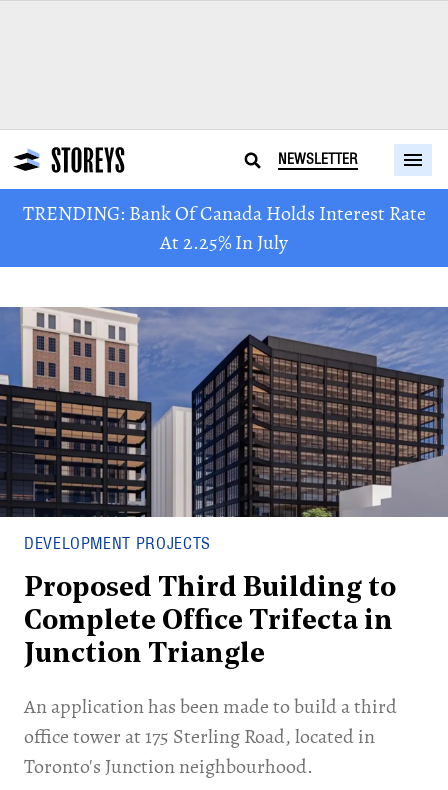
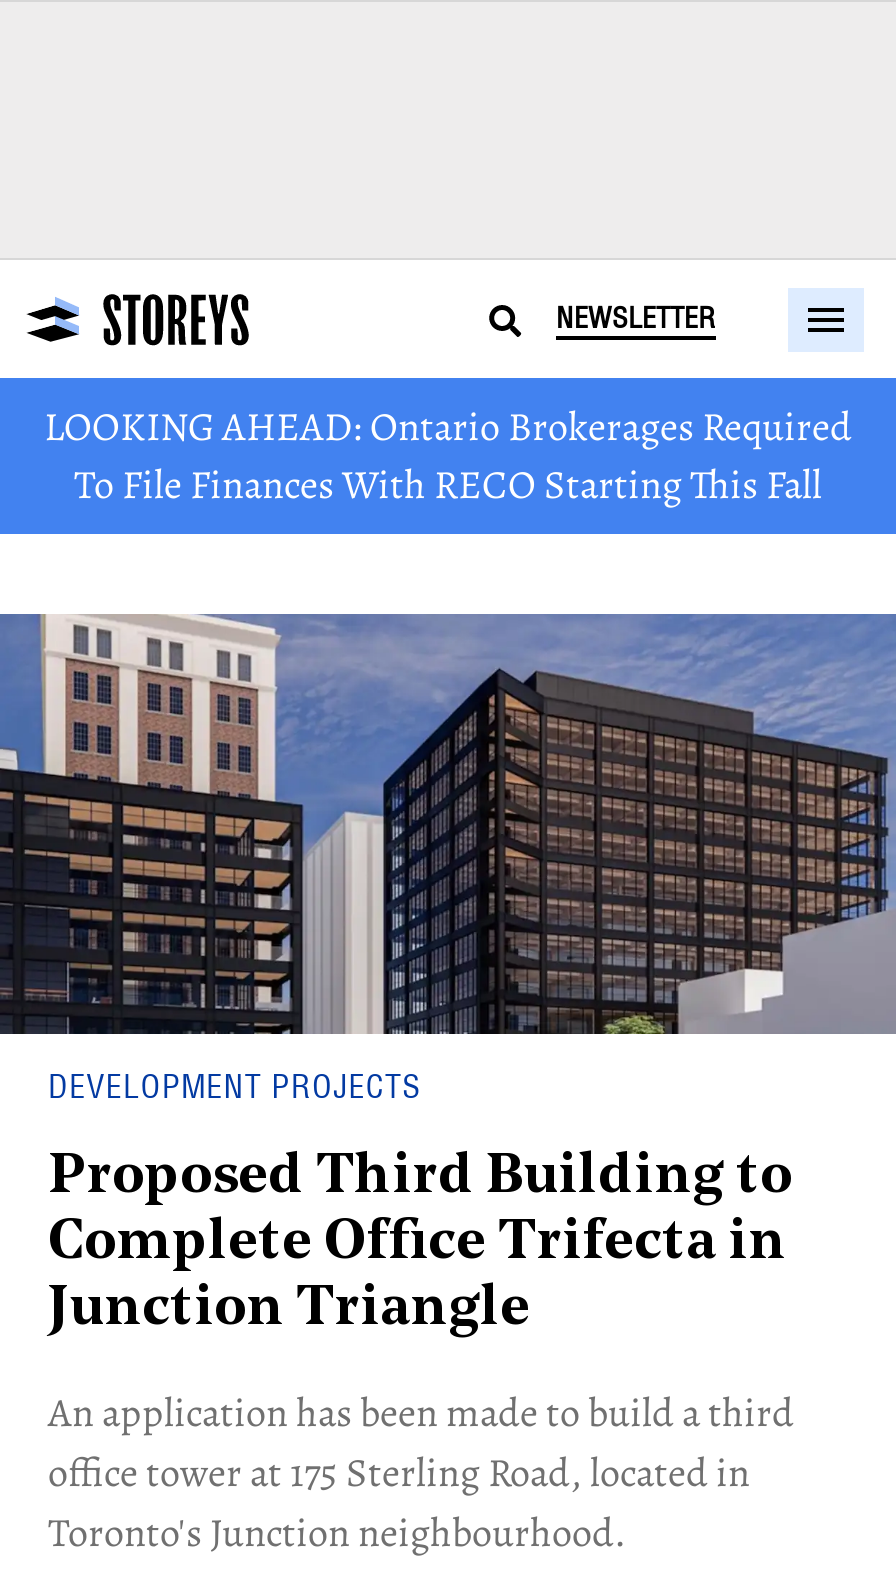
- TRENDING: Bank Of Canada Holds Interest Rate
- At 2.25% In July
+ LOOKING AHEAD: Ontario Brokerages Required
+ To File Finances With RECO Starting This Fall
